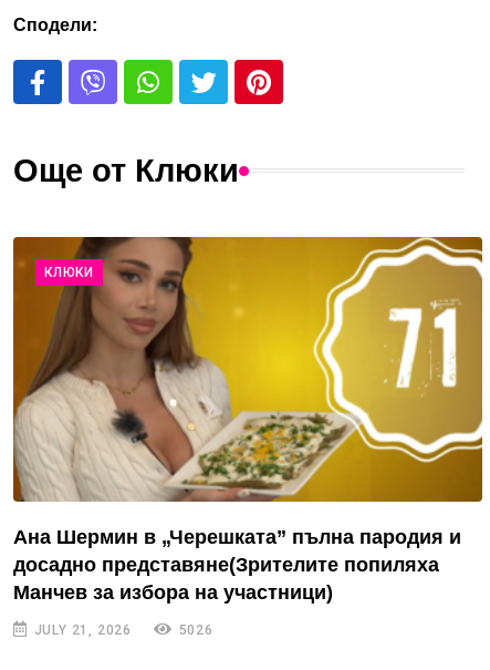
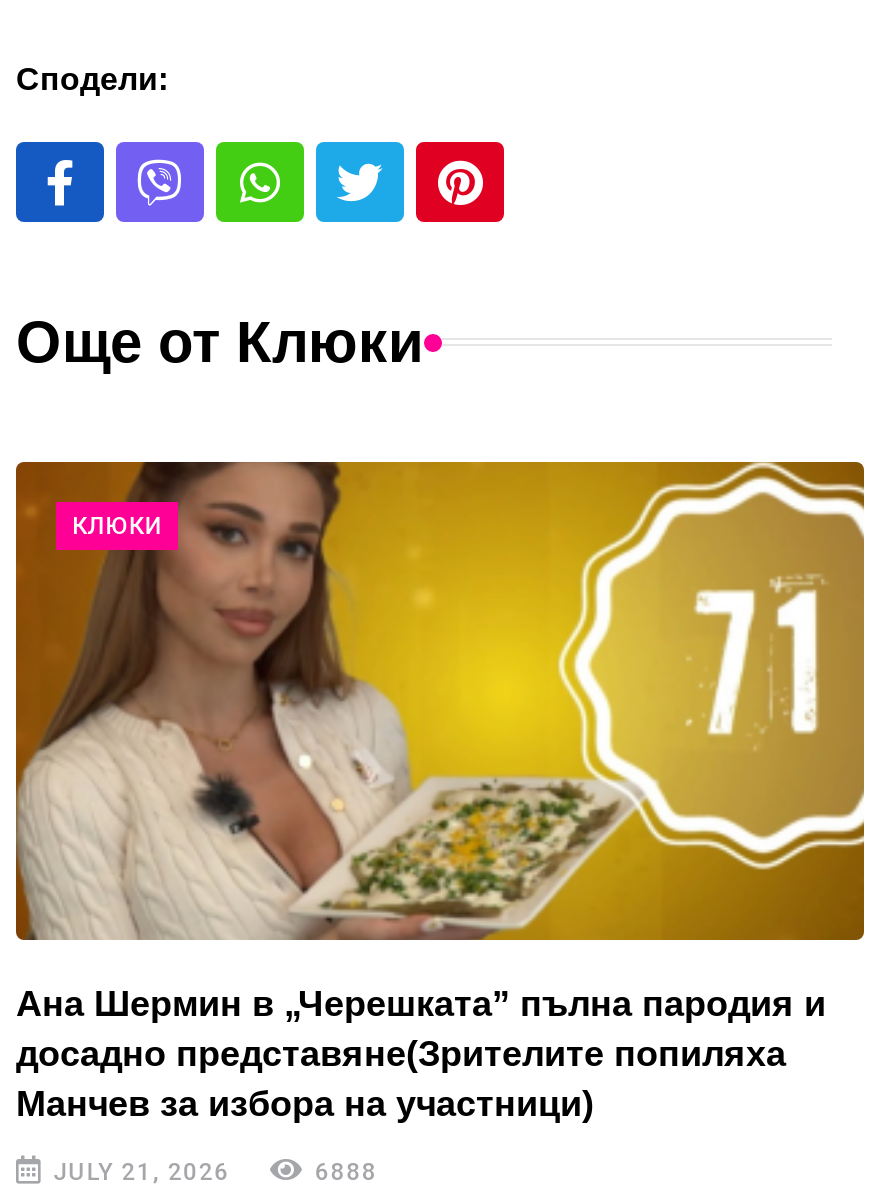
- 5026
+ 6888
